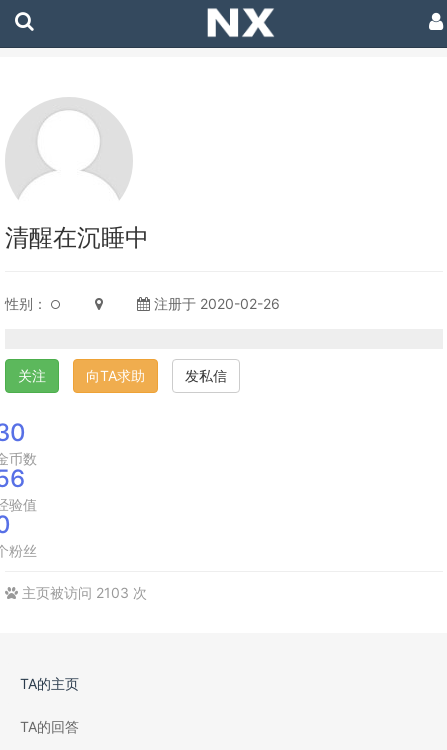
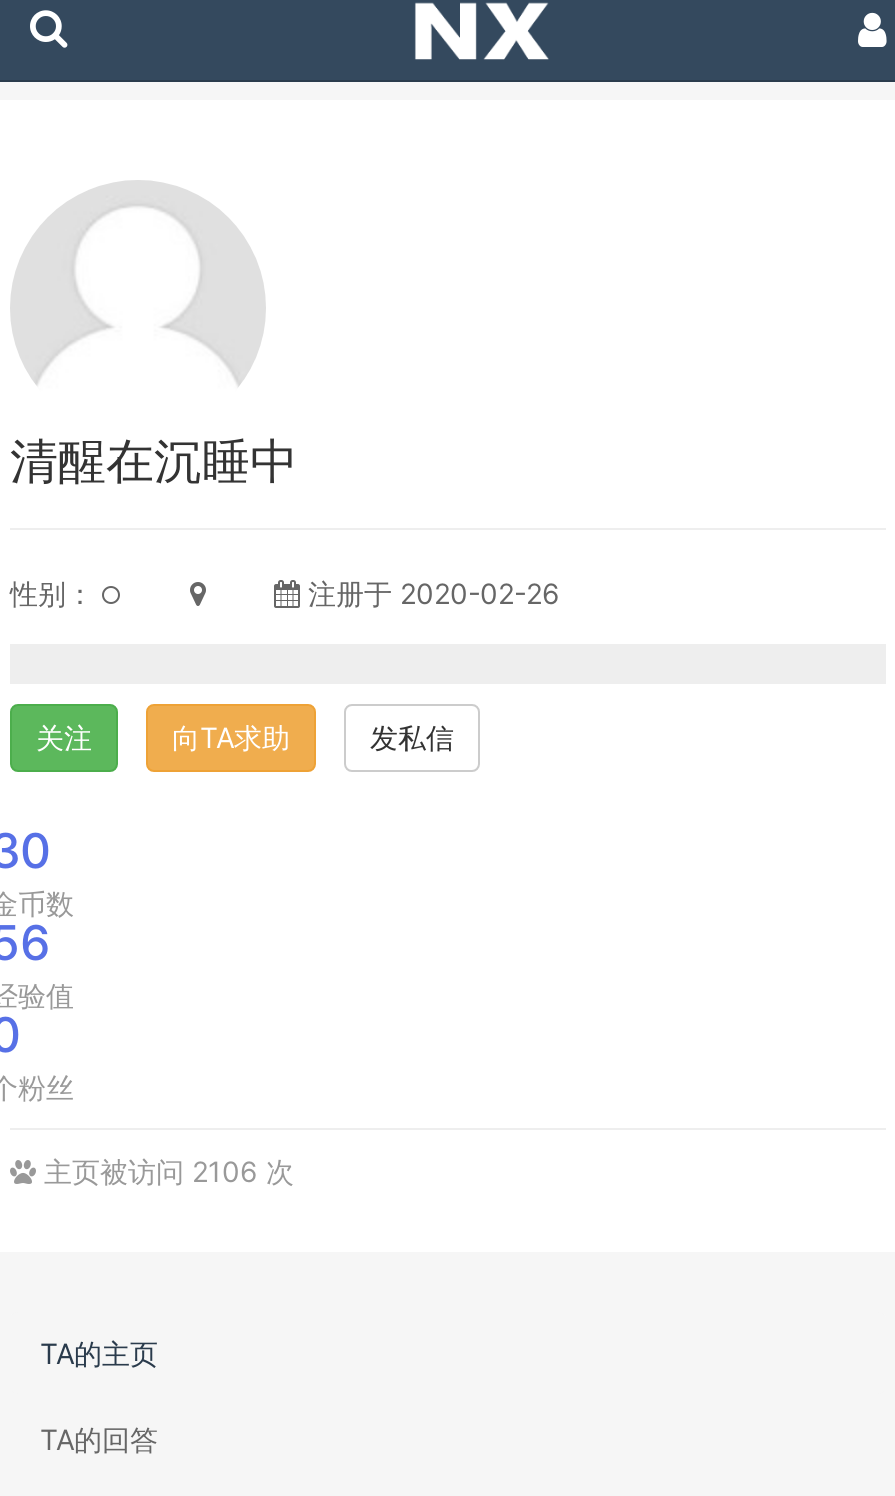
- 主页被访问 2103 次
+ 主页被访问 2106 次
